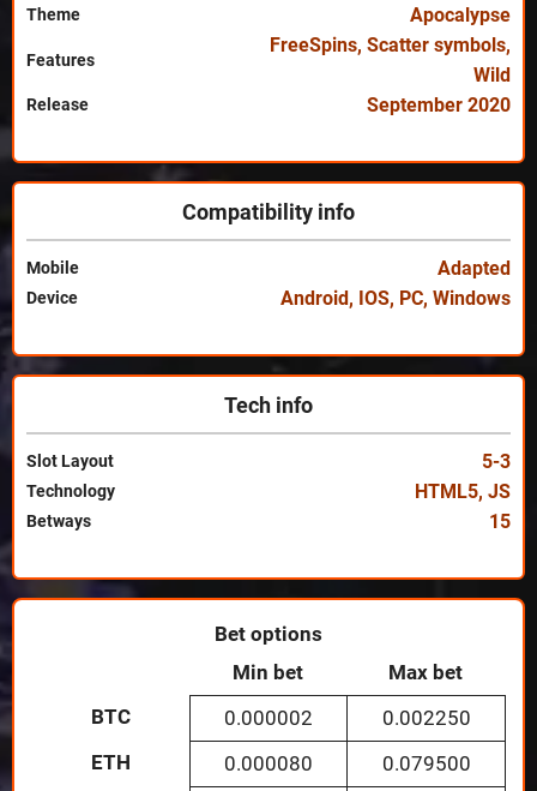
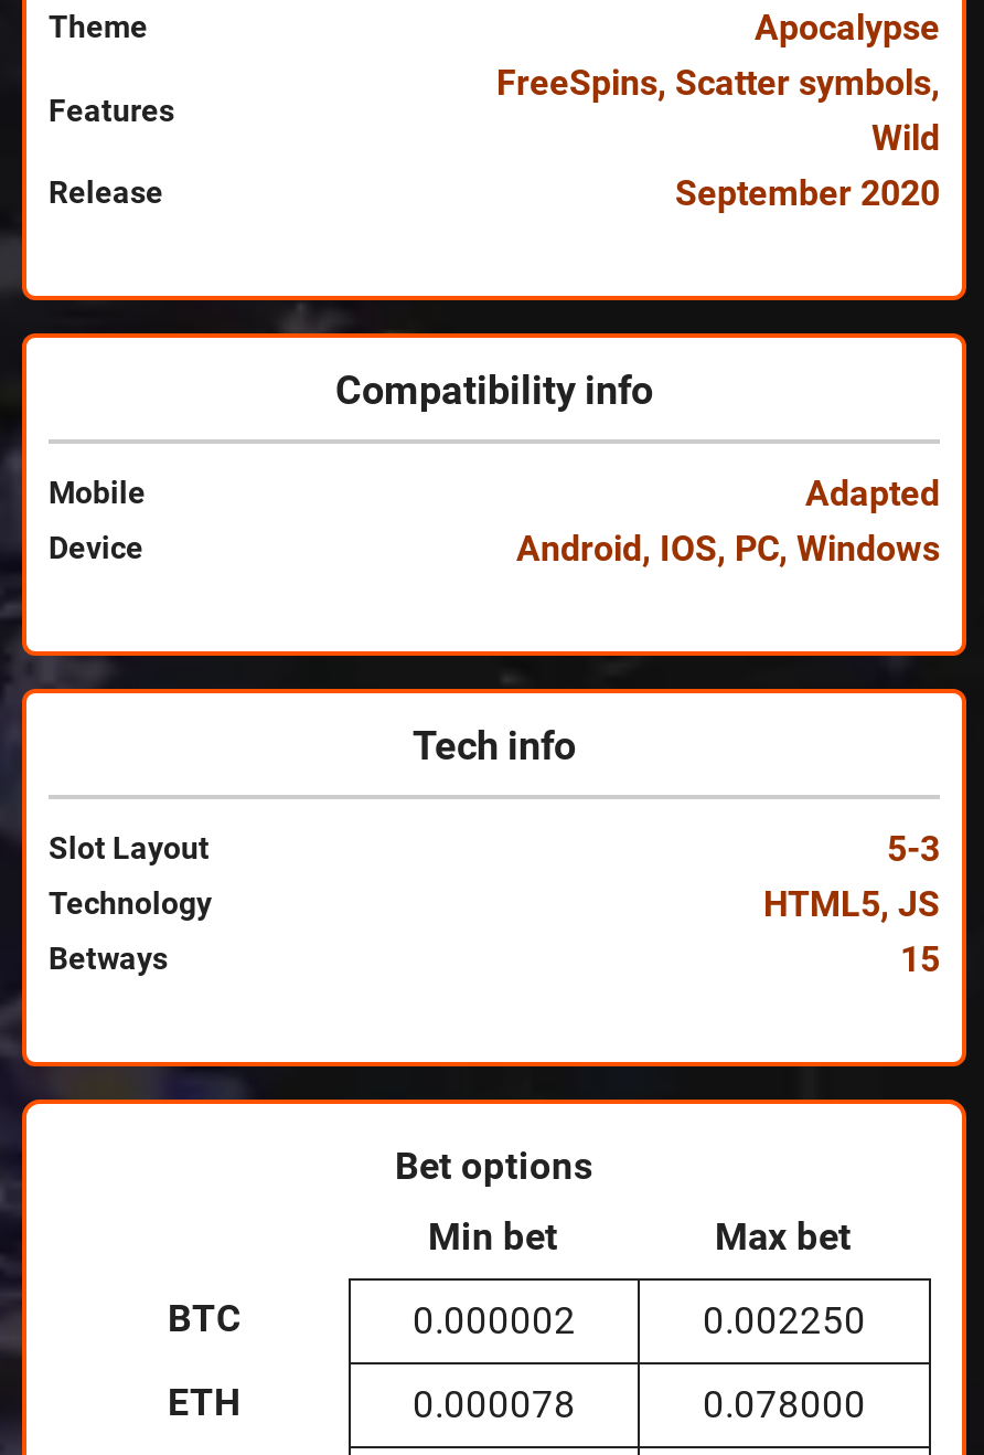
- 0.000080
+ 0.000078

- 0.079500
+ 0.078000
